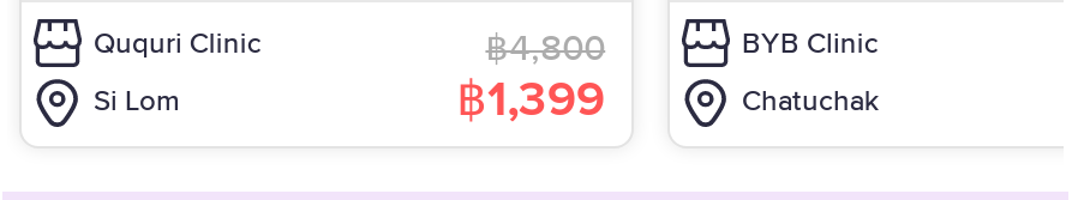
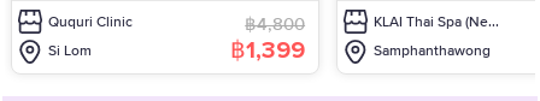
- BYB Clinic
+ KLAI Thai Spa (Ne...

- Chatuchak
+ Samphanthawong
